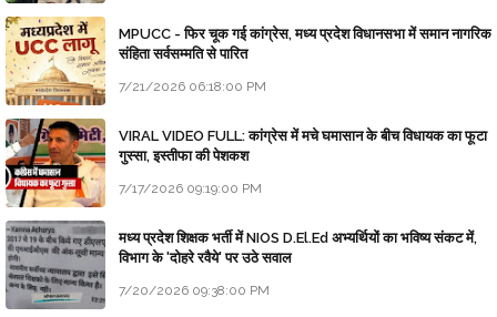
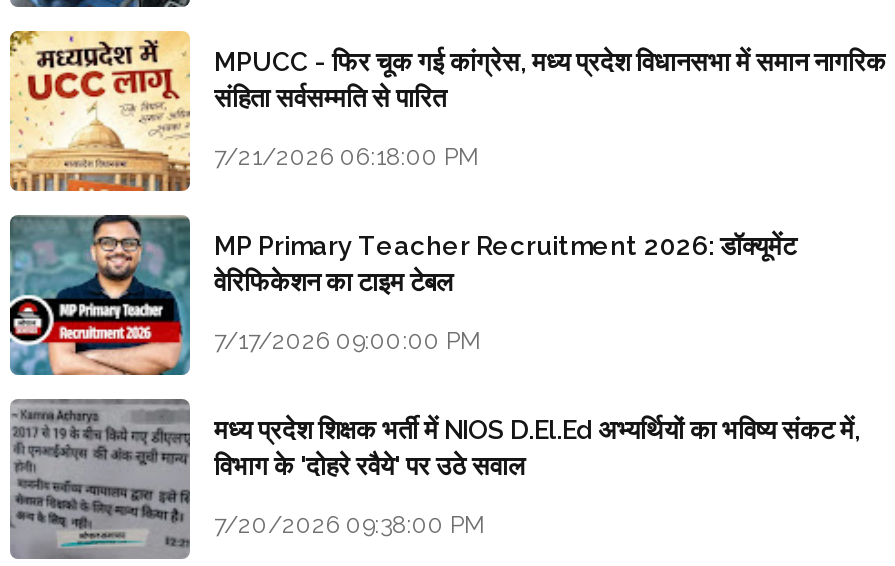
- [image]
- VIRAL VIDEO FULL: कांग्रेस में मचे घमासान के बीच विधायक का फूटा
- गुस्सा, इस्तीफा की पेशकश
+ [image]
+ MP Primary Teacher Recruitment 2026: डॉक्यूमेंट
+ वेरिफिकेशन का टाइम टेबल

- 7/17/2026 09:19:00 PM
+ 7/17/2026 09:00:00 PM
